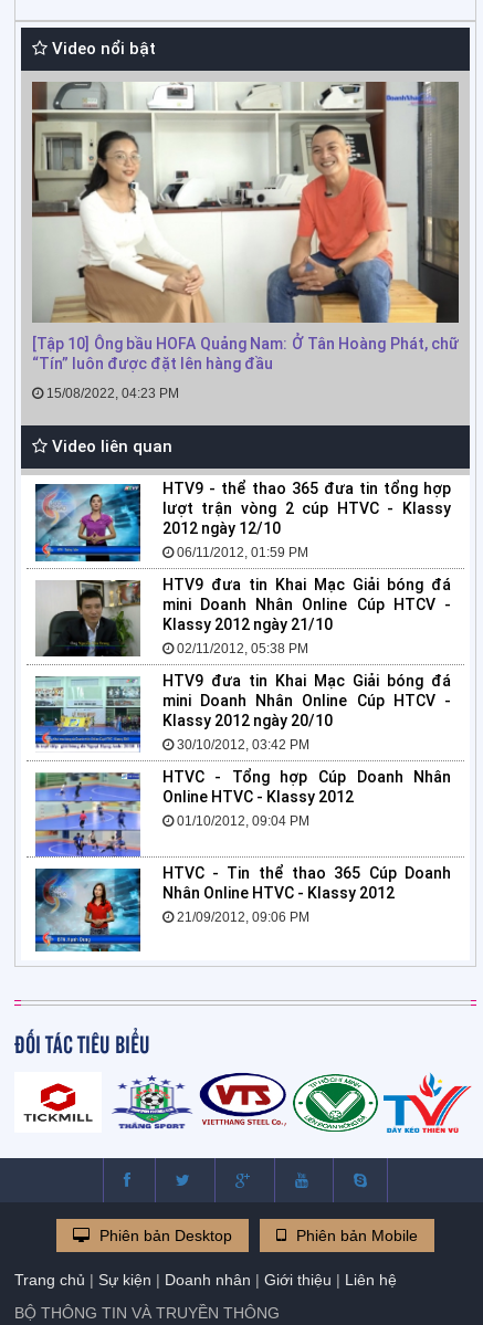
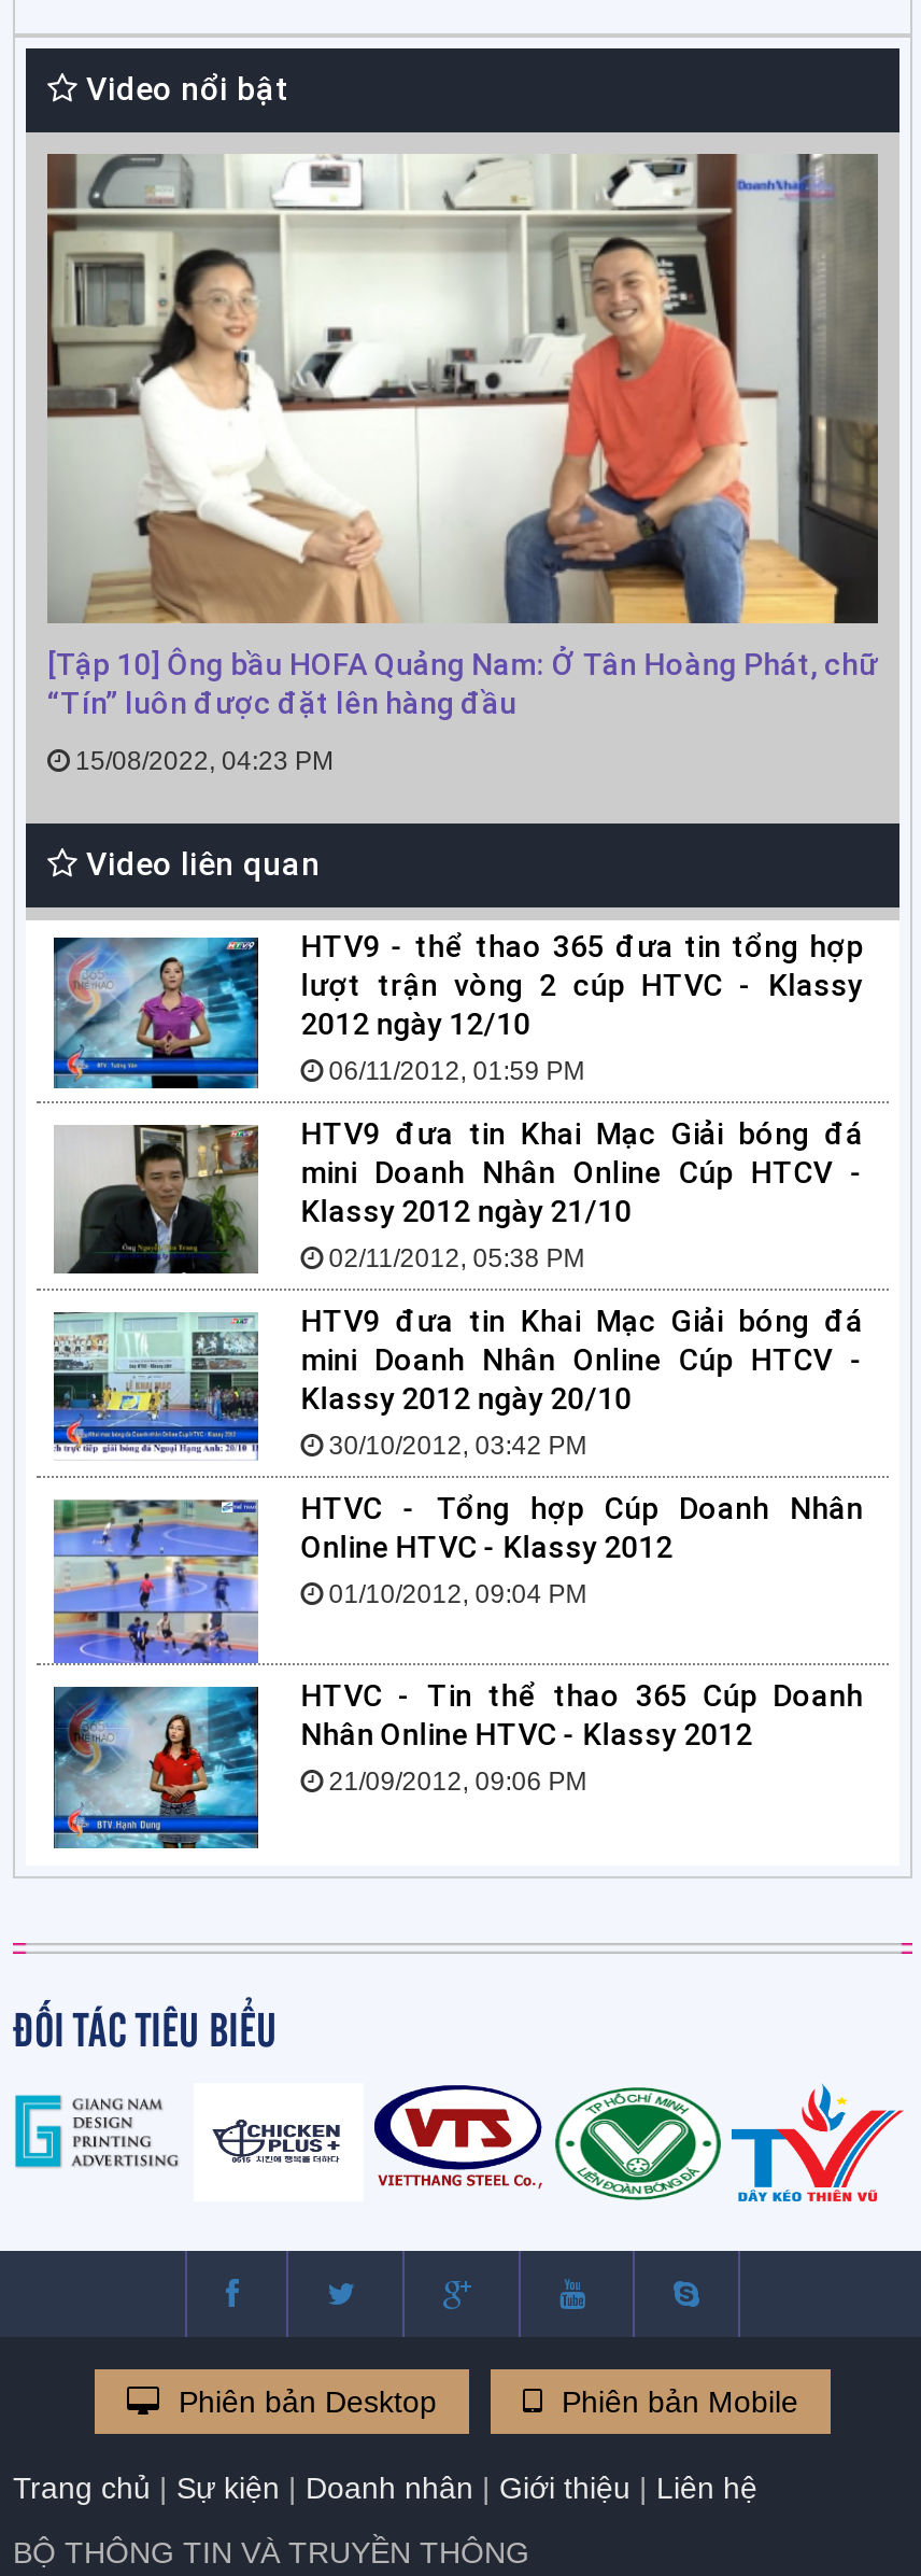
- [image]
+ [image]

- [image]
+ [image]
